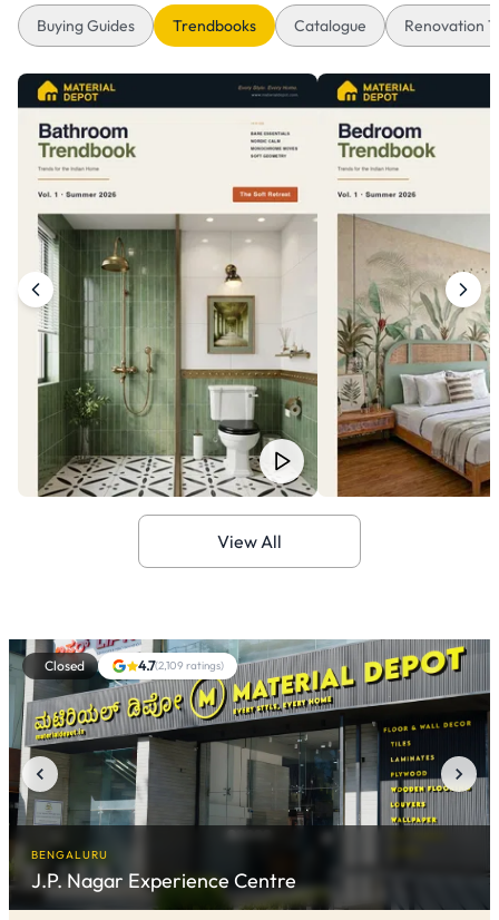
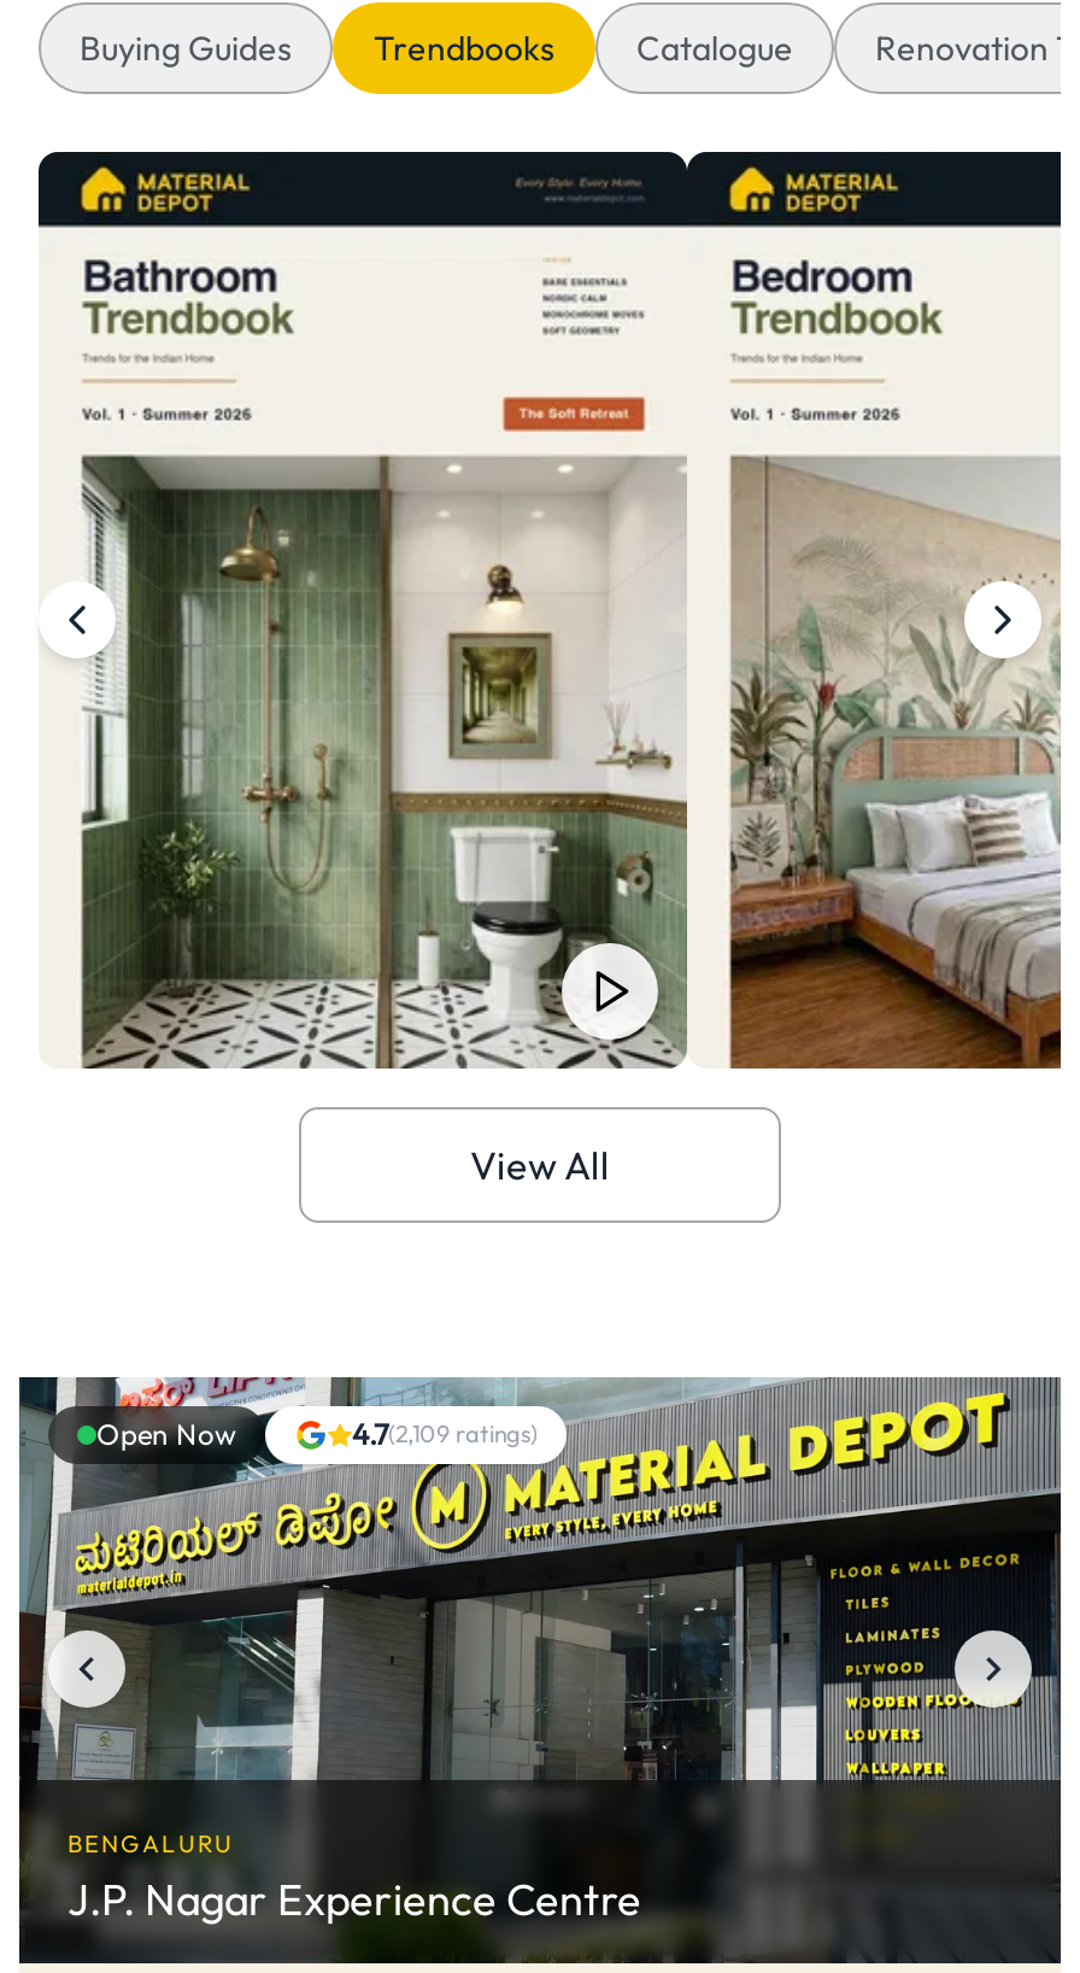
- Closed
+ Open Now
